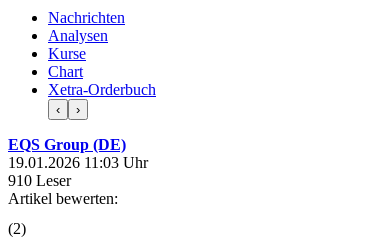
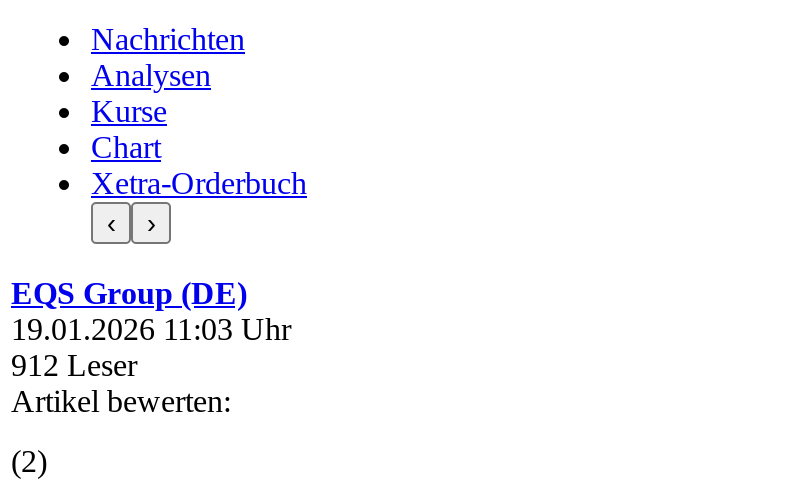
- 910 Leser
+ 912 Leser
